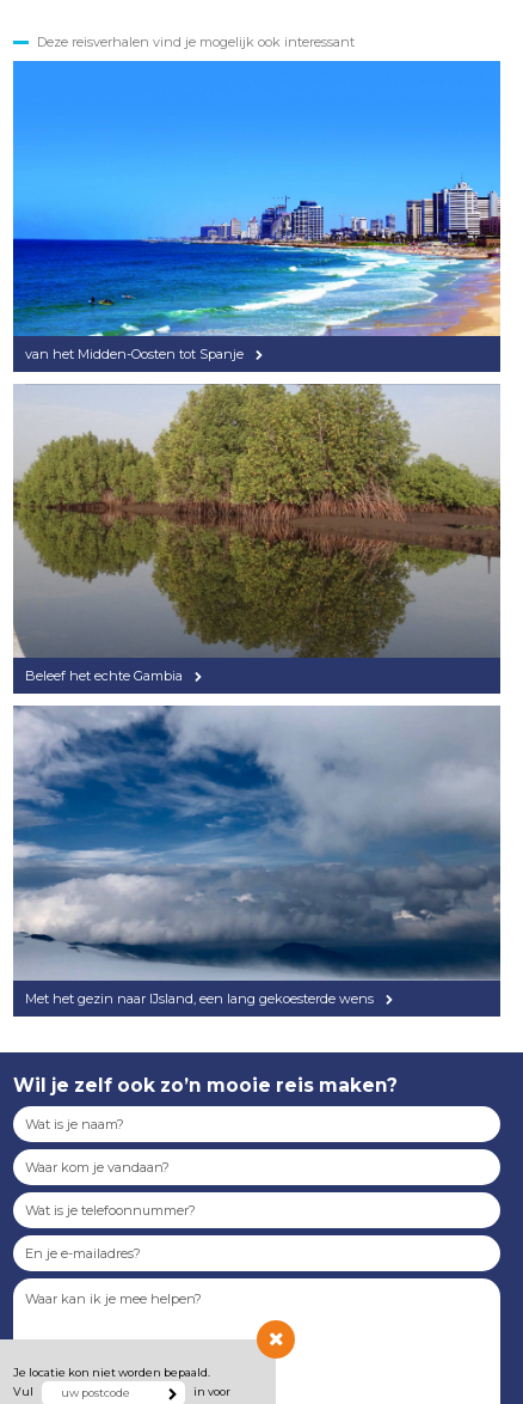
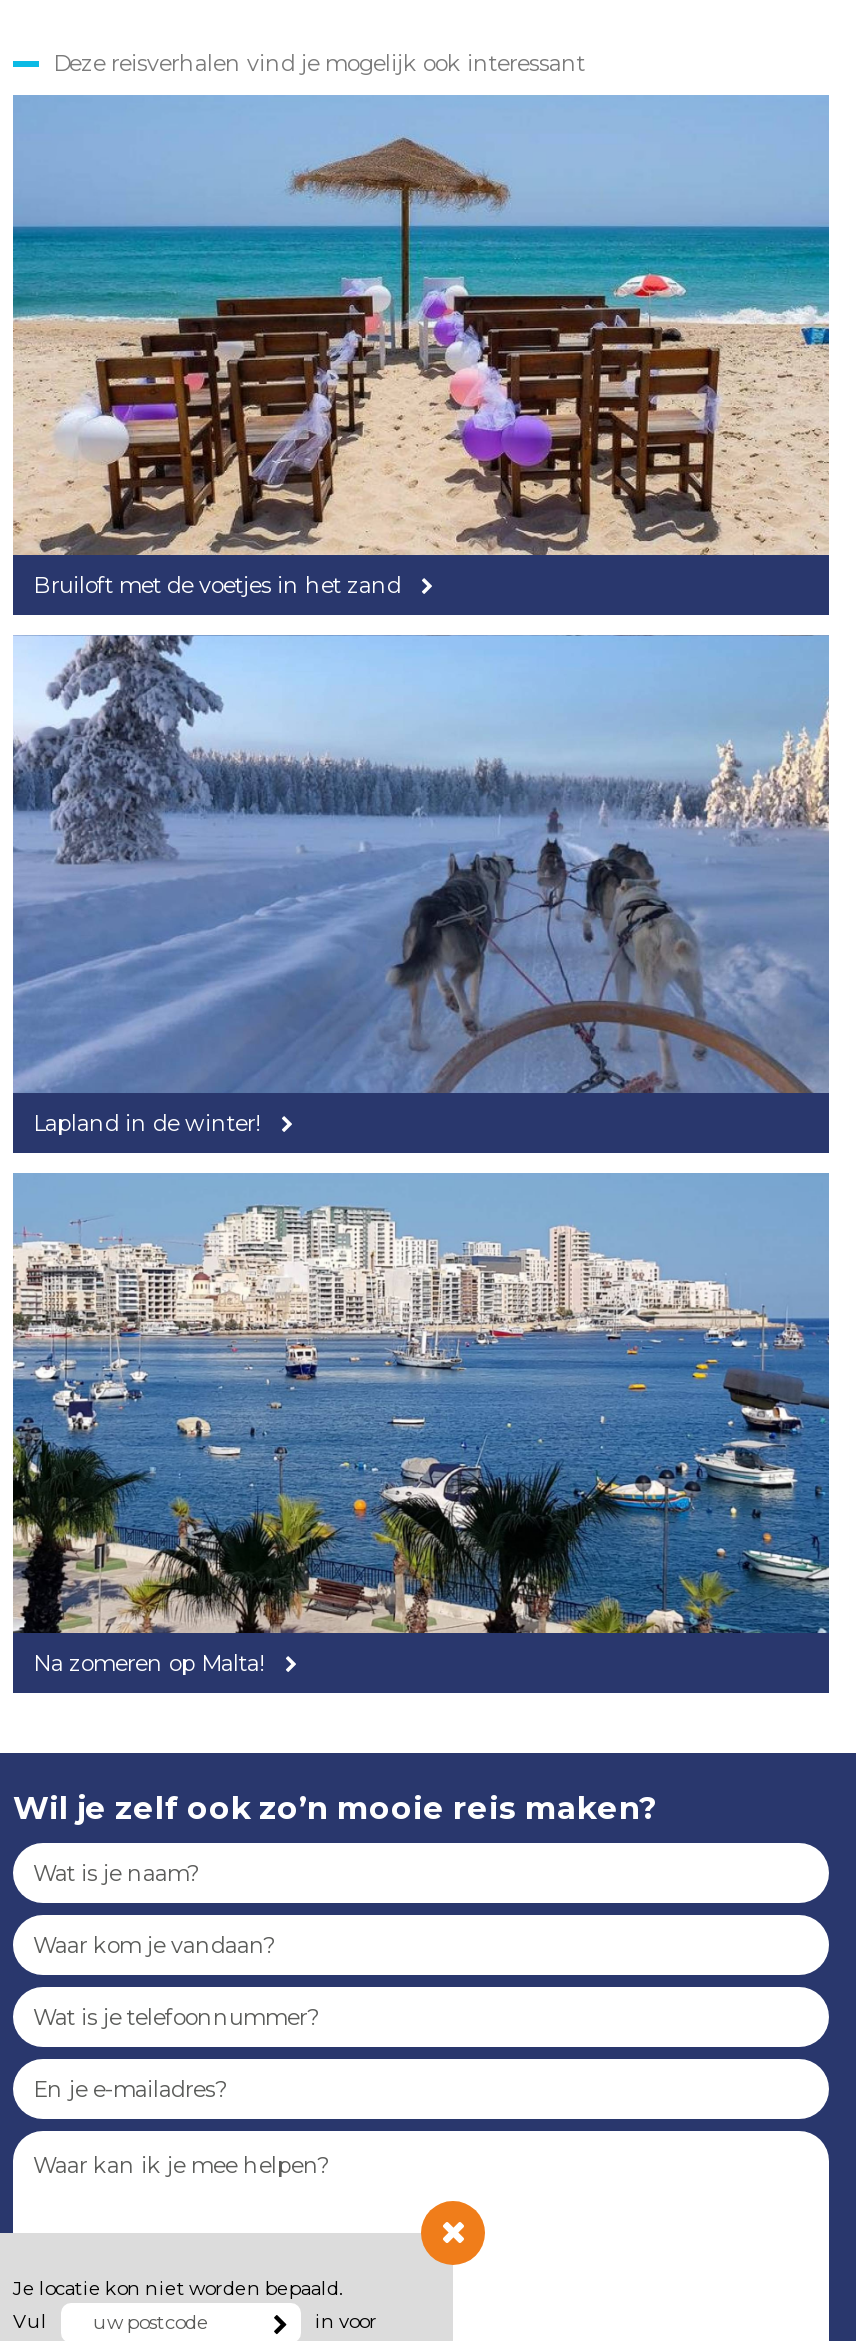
- [image]
- van het Midden-Oosten tot Spanje
+ [image]
+ Bruiloft met de voetjes in het zand

- [image]
- Beleef het echte Gambia
+ [image]
+ Lapland in de winter!

- [image]
- Met het gezin naar IJsland, een lang gekoesterde wens
+ [image]
+ Na zomeren op Malta!
